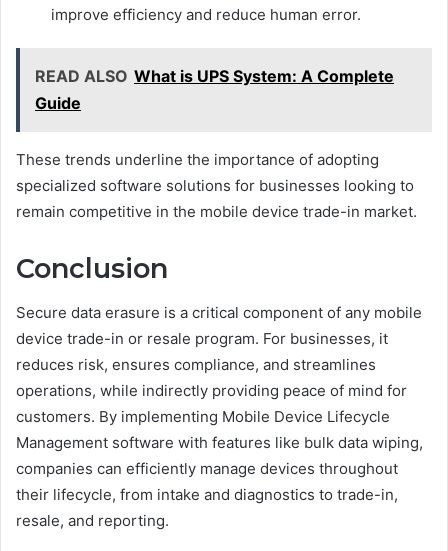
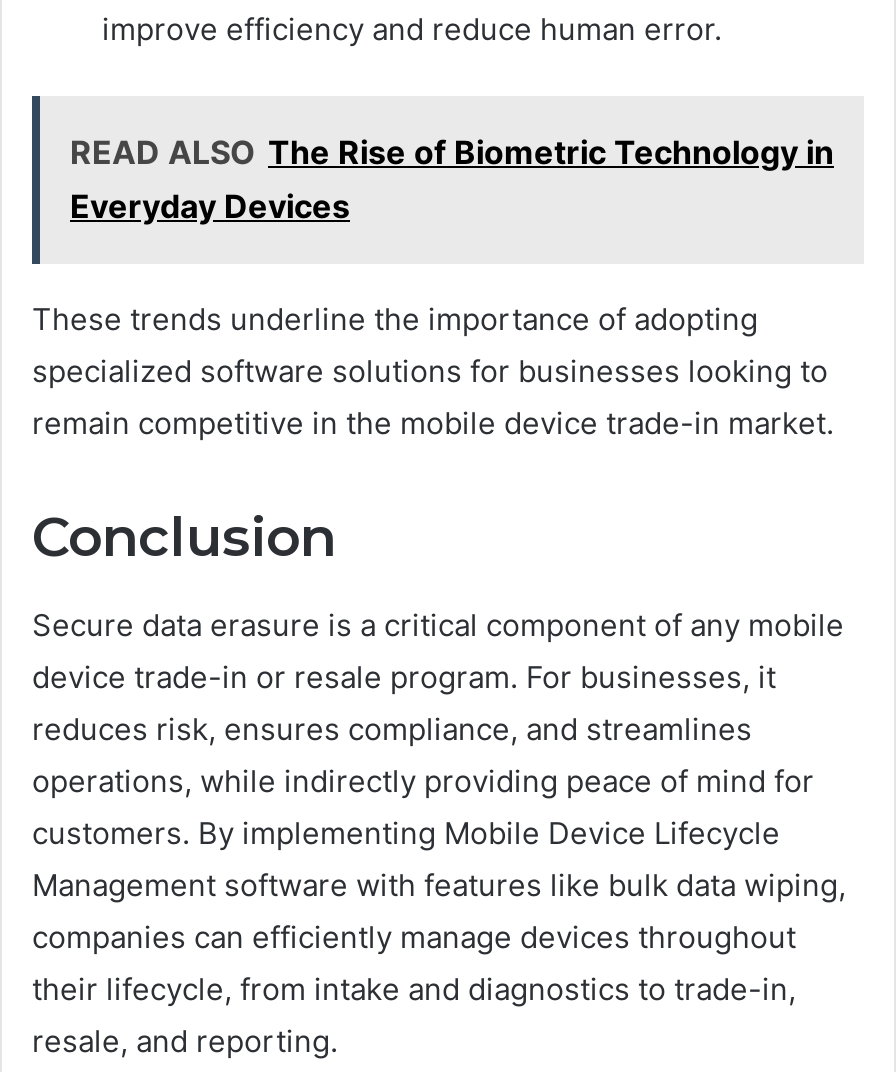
- READ ALSO What is UPS System: A Complete
- Guide
+ READ ALSO The Rise of Biometric Technology in
+ Everyday Devices
